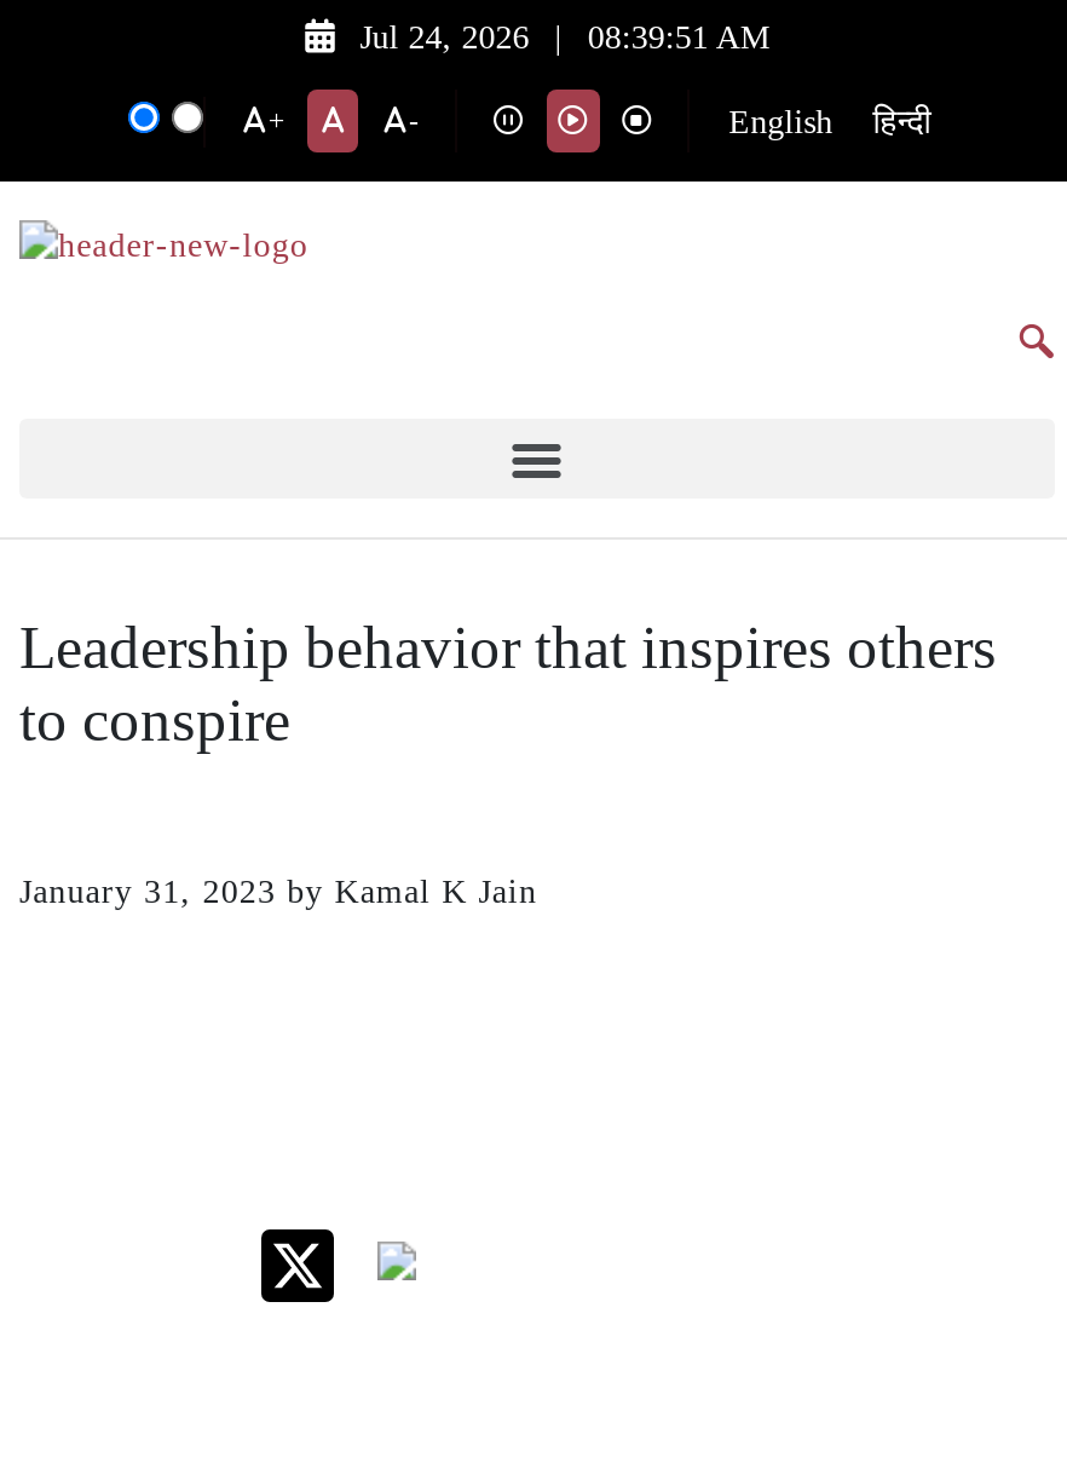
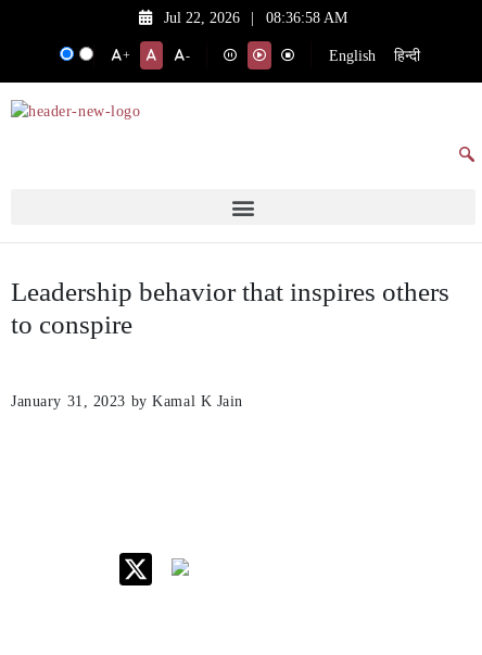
- Jul 24, 2026
+ Jul 22, 2026

- 08:39:51 AM
+ 08:36:58 AM
